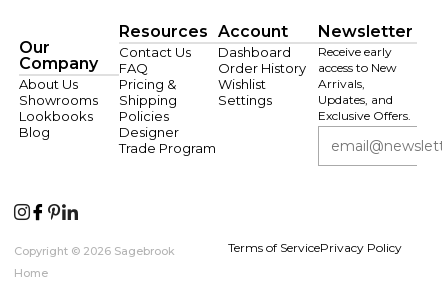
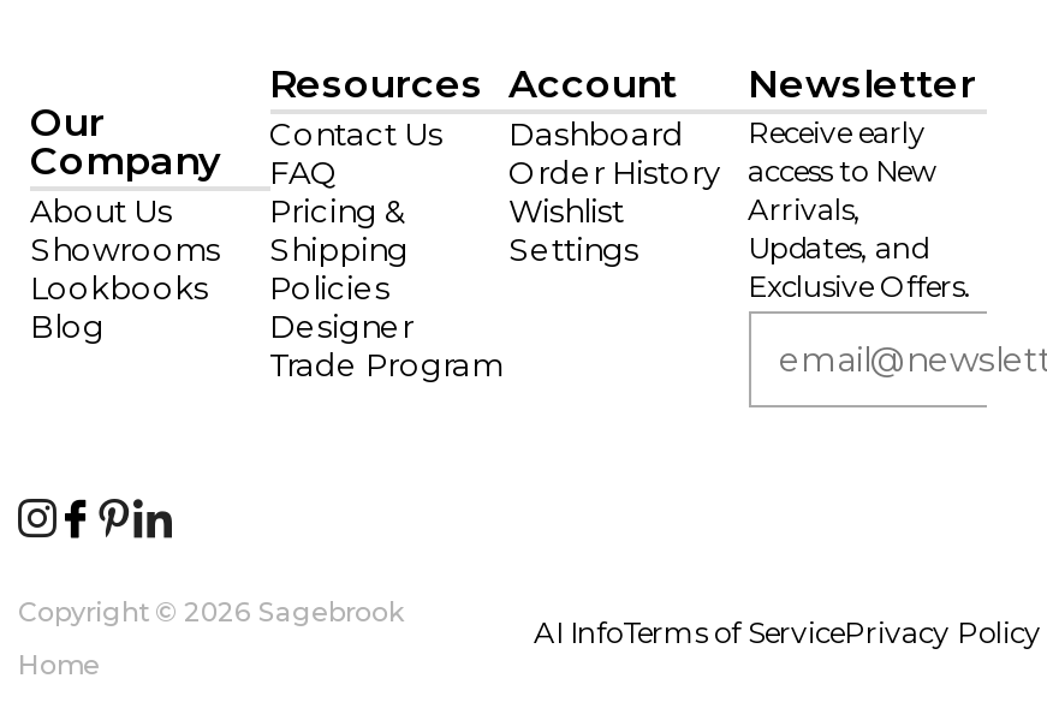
- Terms of ServicePrivacy Policy
+ AI InfoTerms of ServicePrivacy Policy
